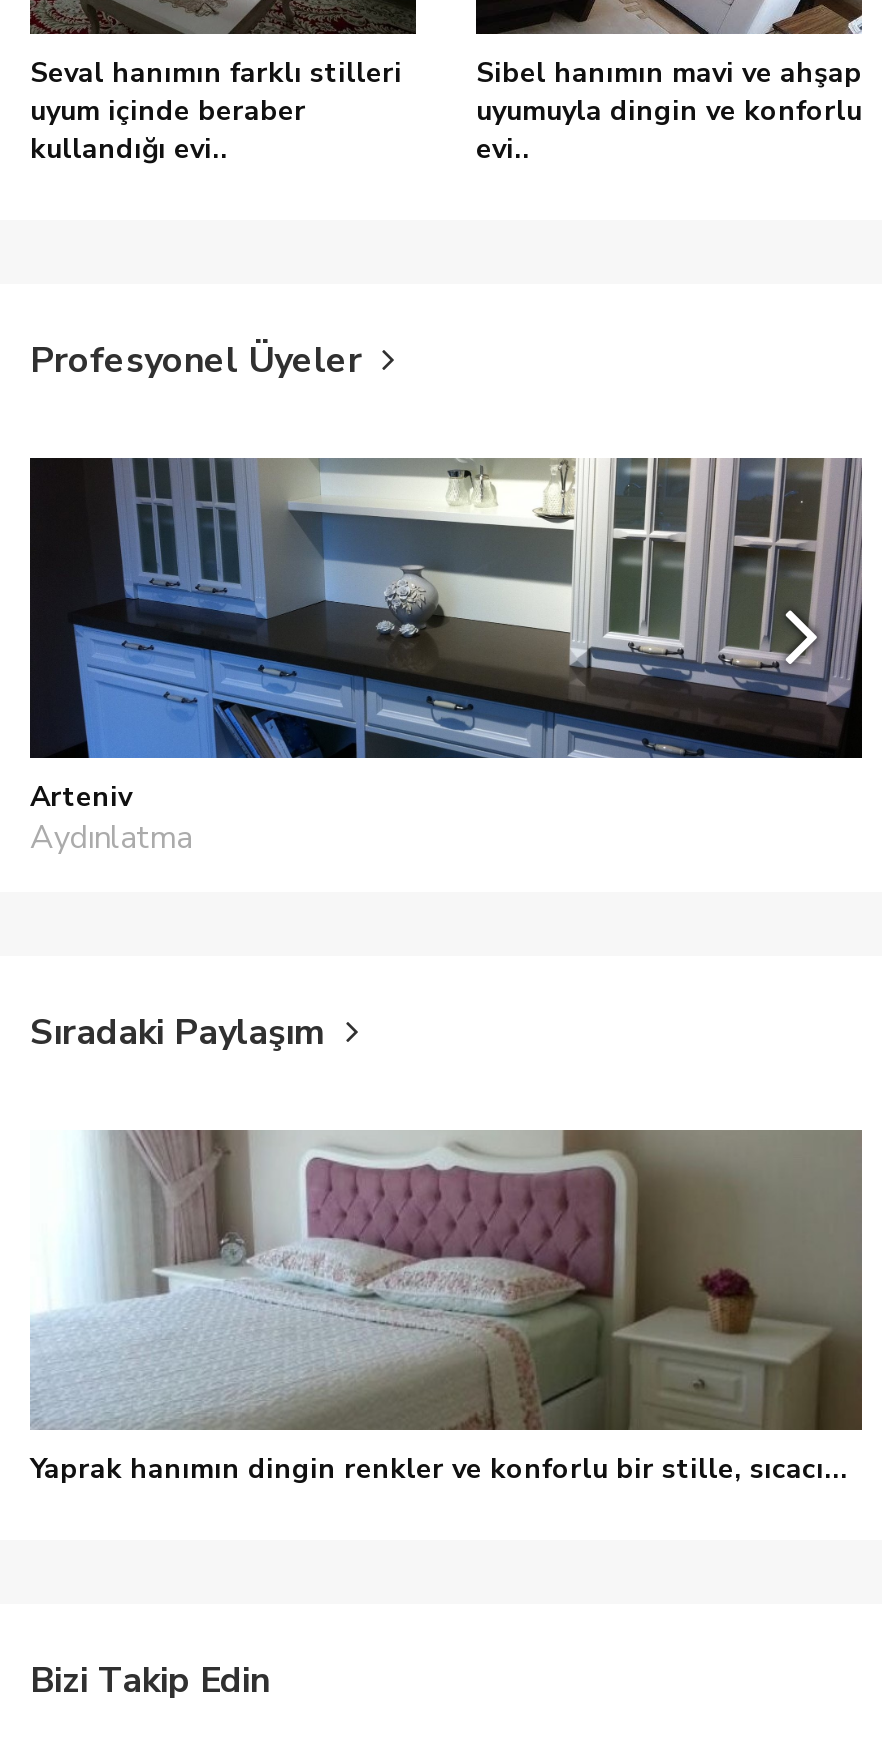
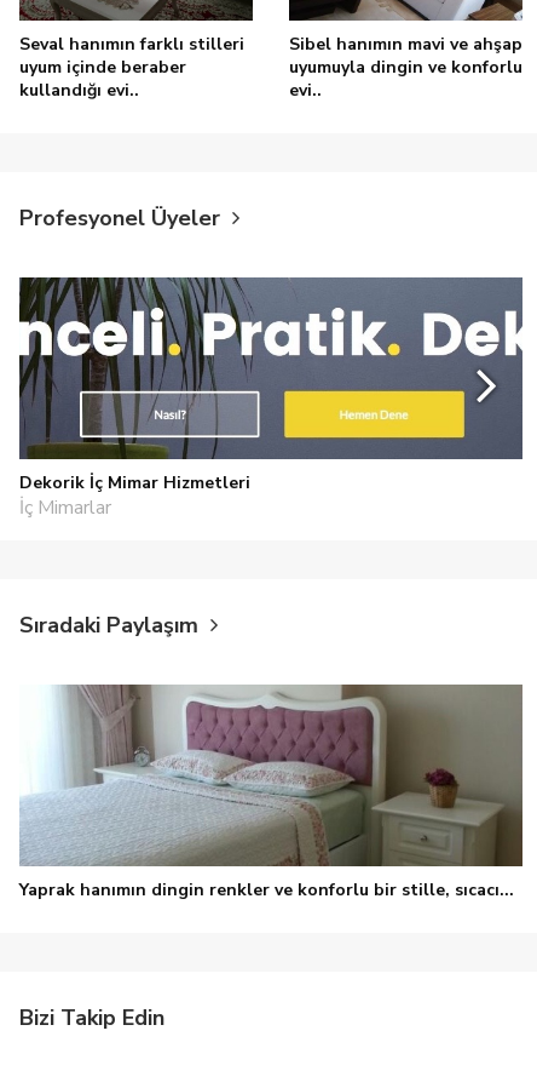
- [image]
- Arteniv
- Aydınlatma
+ [image]
+ Dekorik İç Mimar Hizmetleri
+ İç Mimarlar
